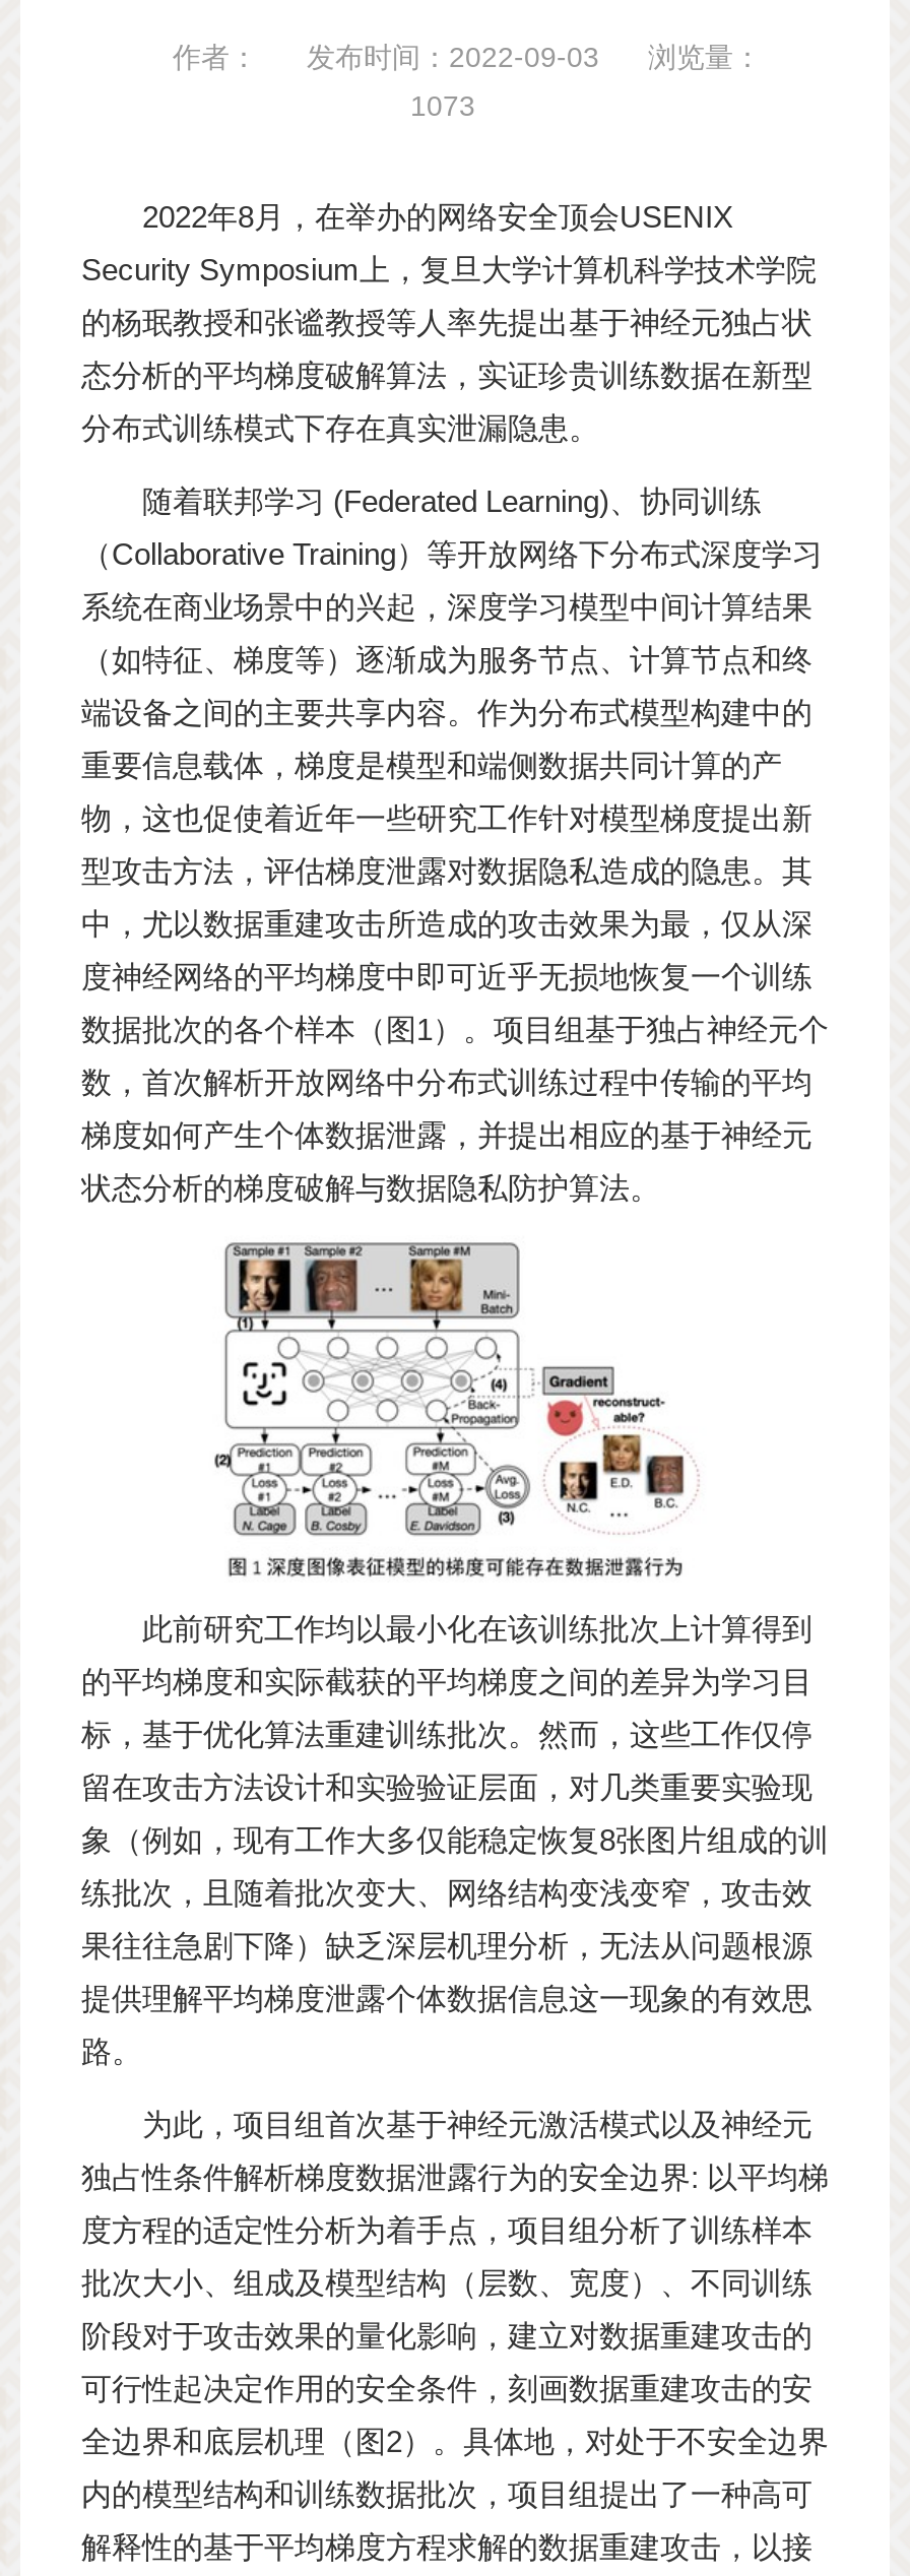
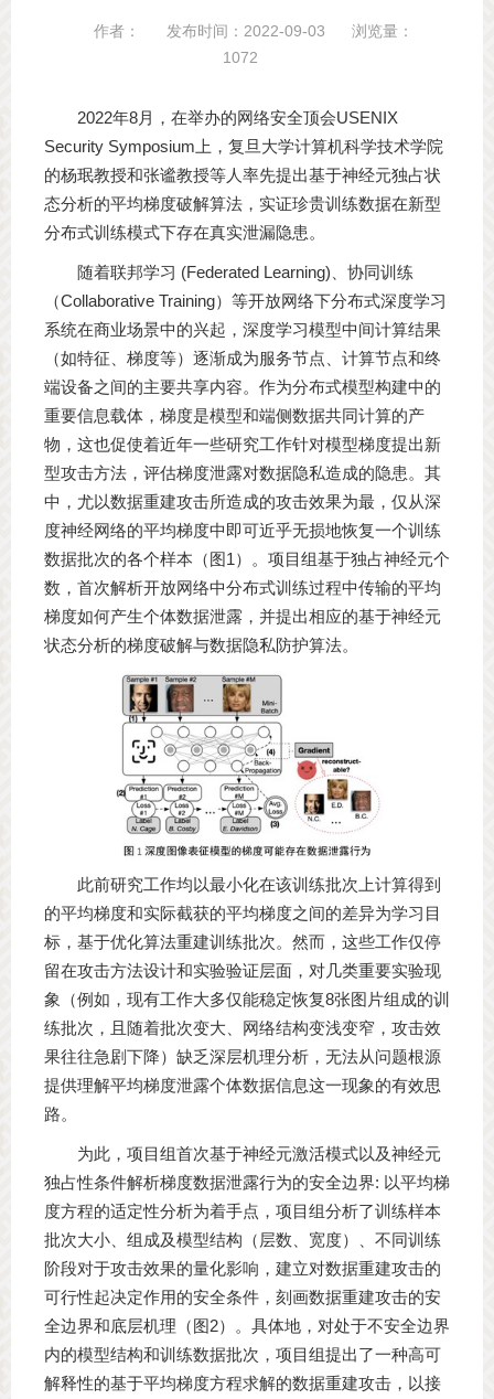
- 1073
+ 1072
